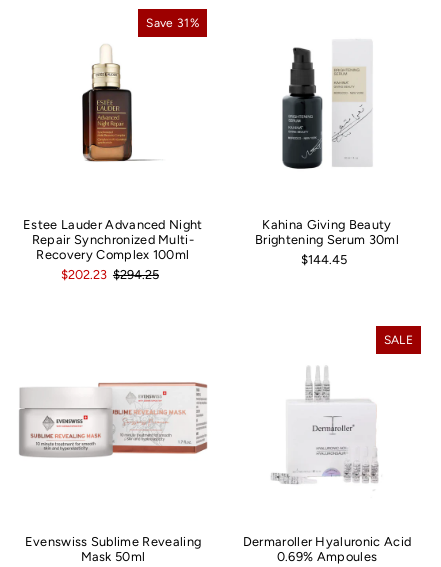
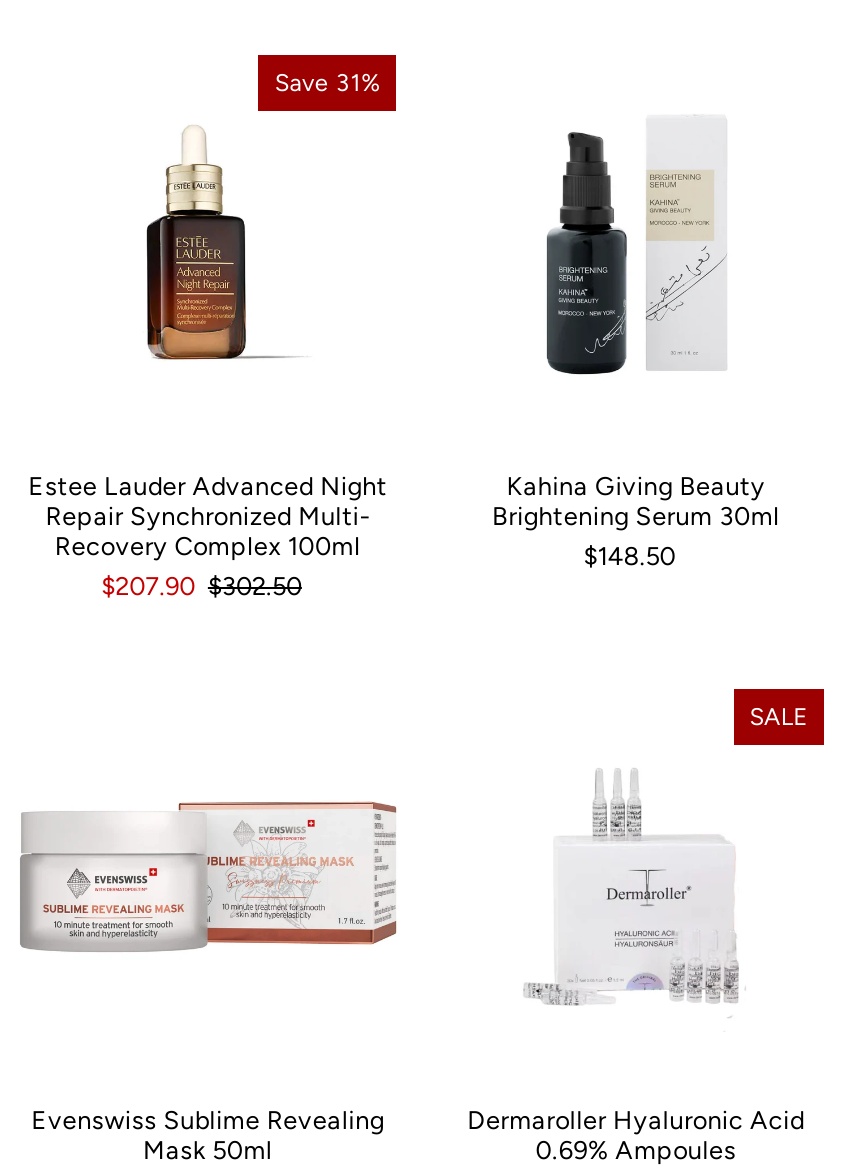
- $144.45
+ $148.50

- $202.23 $294.25
+ $207.90 $302.50
